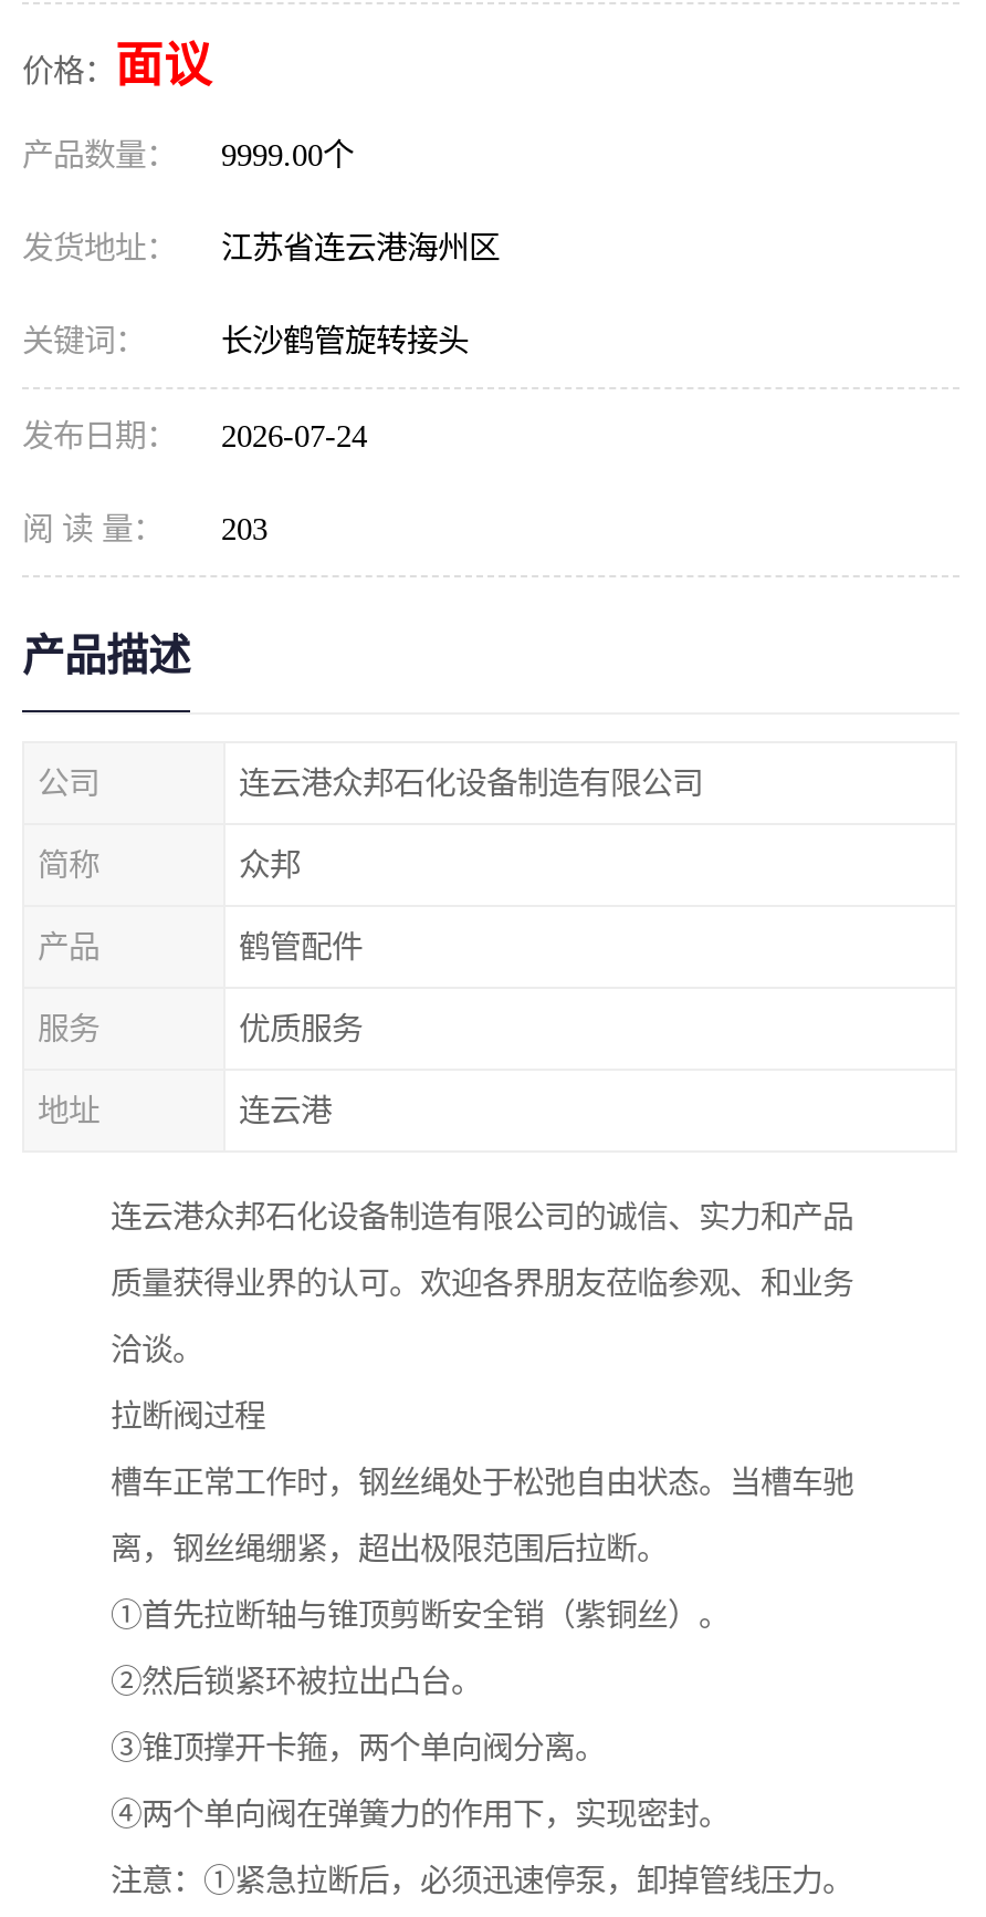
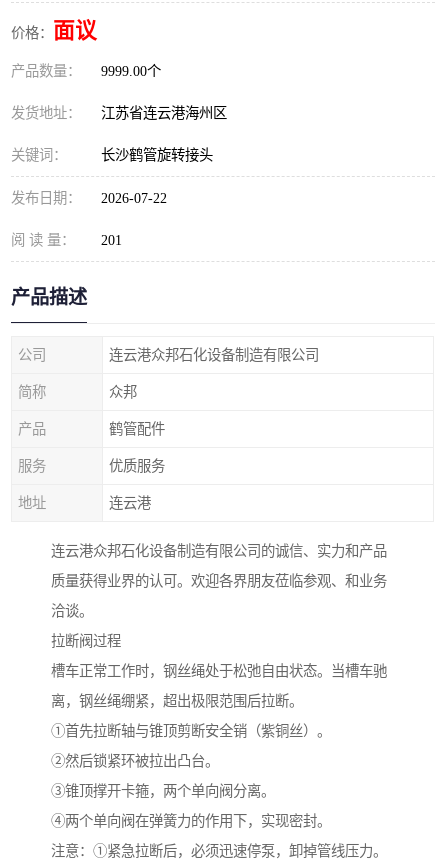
- 发布日期： 2026-07-24
+ 发布日期： 2026-07-22

- 阅 读 量： 203
+ 阅 读 量： 201
